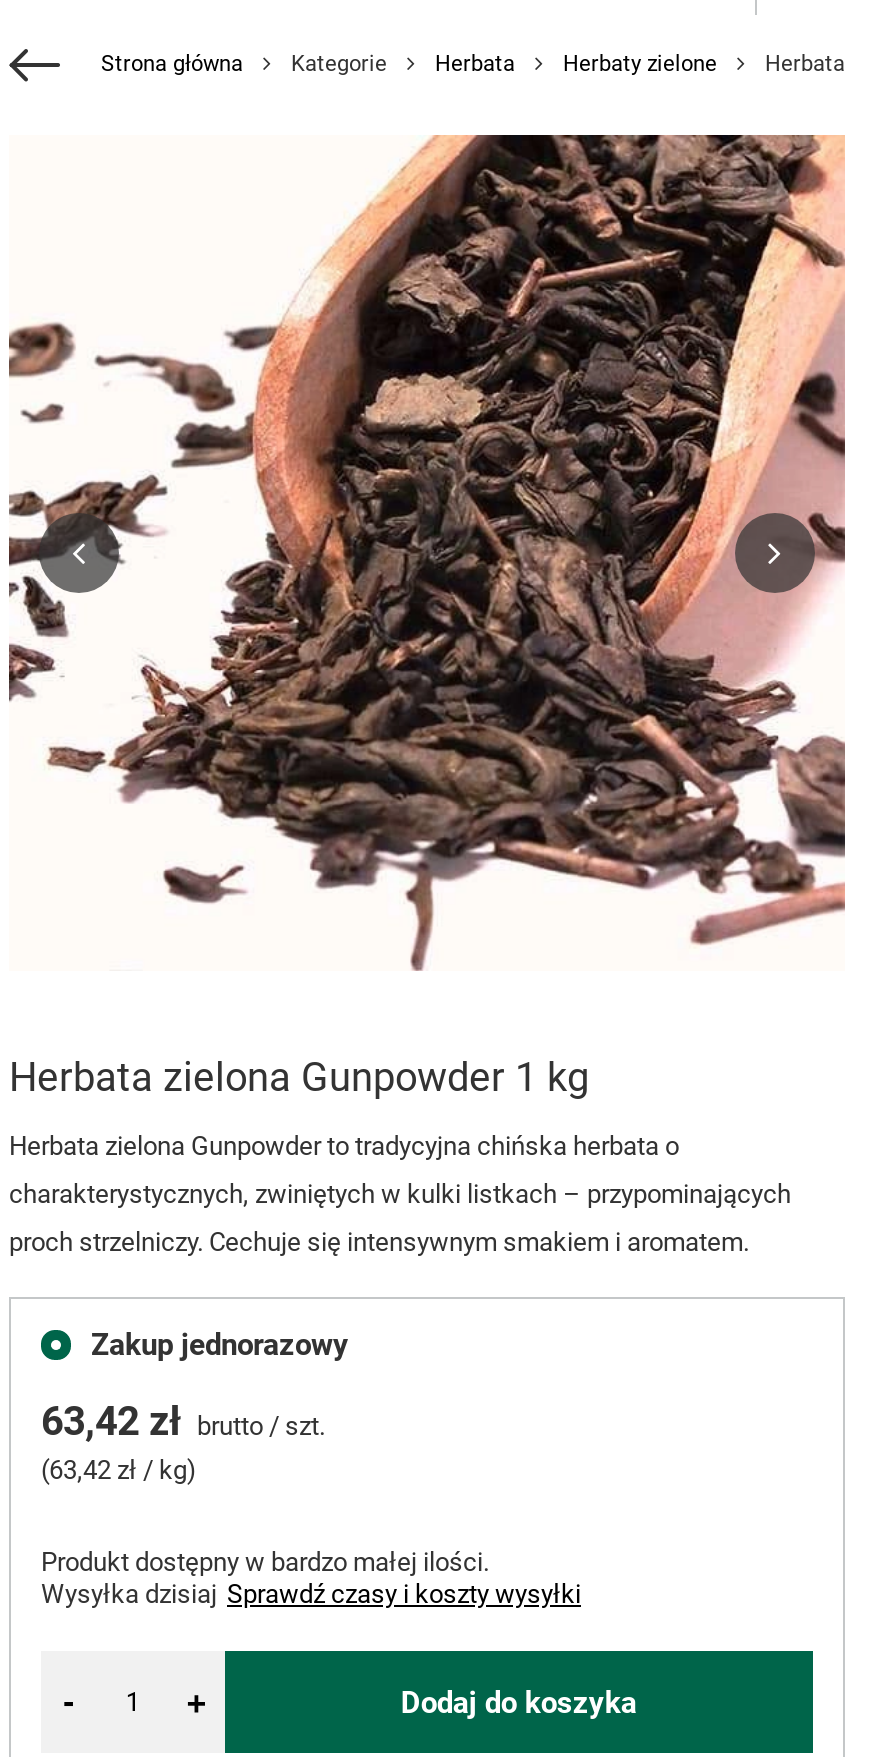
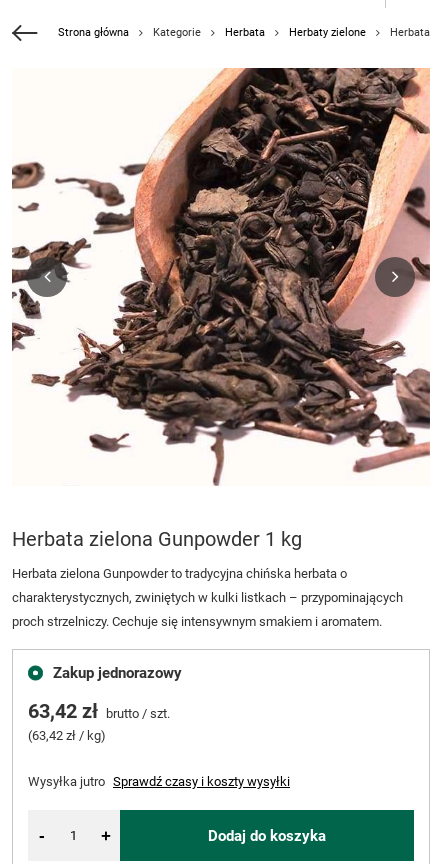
- Produkt dostępny w bardzo małej ilości
- Wysyłka dzisiaj Sprawdź czasy i koszty wysyłki
+ Wysyłka jutro Sprawdź czasy i koszty wysyłki
